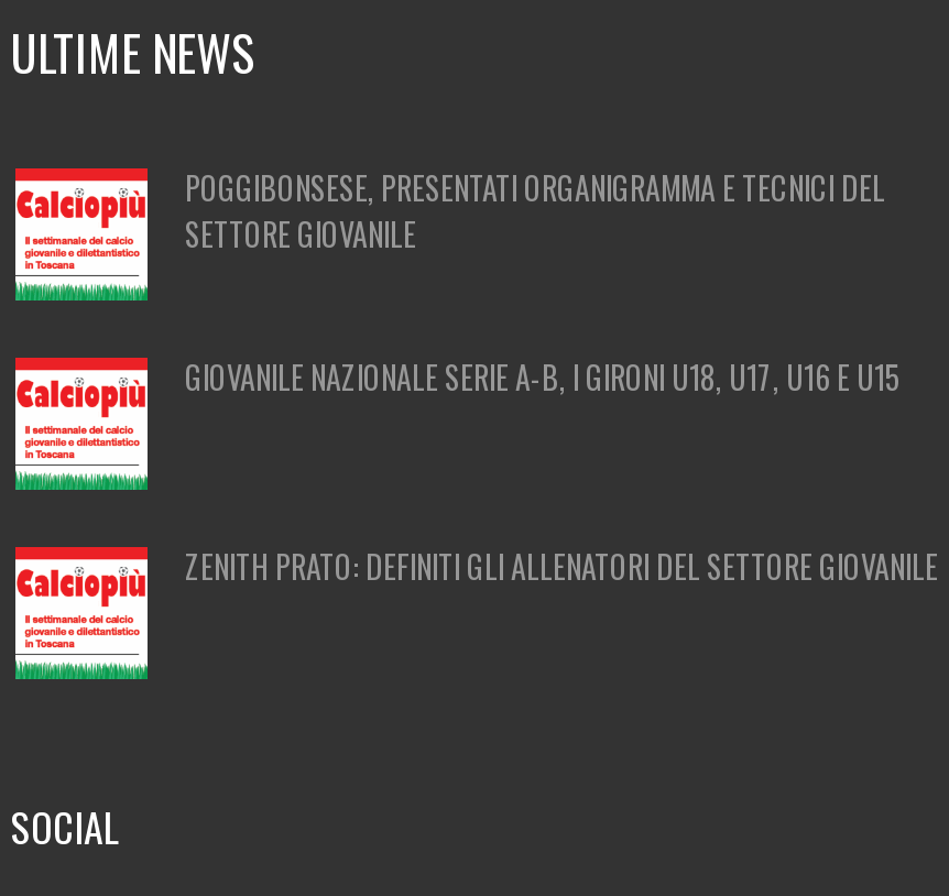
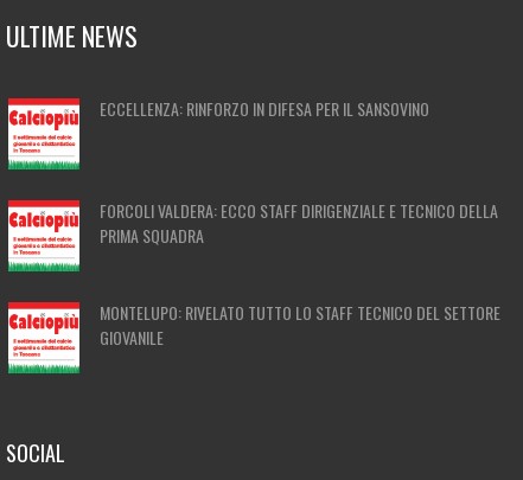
- POGGIBONSESE, PRESENTATI ORGANIGRAMMA E TECNICI DEL
- SETTORE GIOVANILE
+ ECCELLENZA: RINFORZO IN DIFESA PER IL SANSOVINO

- GIOVANILE NAZIONALE SERIE A-B, I GIRONI U18, U17, U16 E U15
+ FORCOLI VALDERA: ECCO STAFF DIRIGENZIALE E TECNICO DELLA
+ PRIMA SQUADRA

- ZENITH PRATO: DEFINITI GLI ALLENATORI DEL SETTORE GIOVANILE
+ MONTELUPO: RIVELATO TUTTO LO STAFF TECNICO DEL SETTORE
+ GIOVANILE
